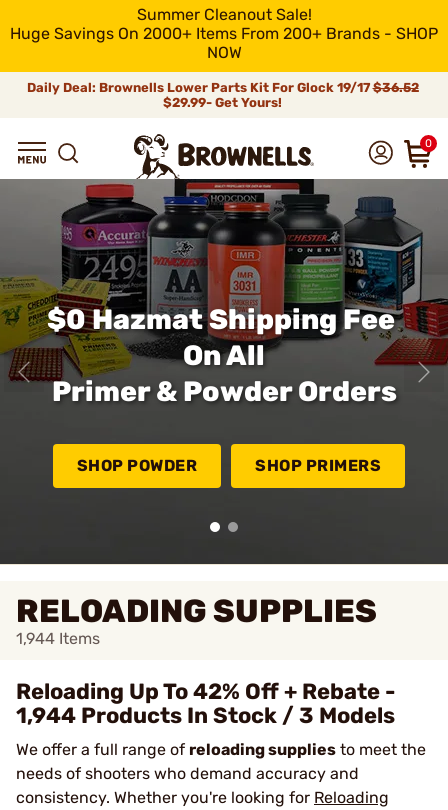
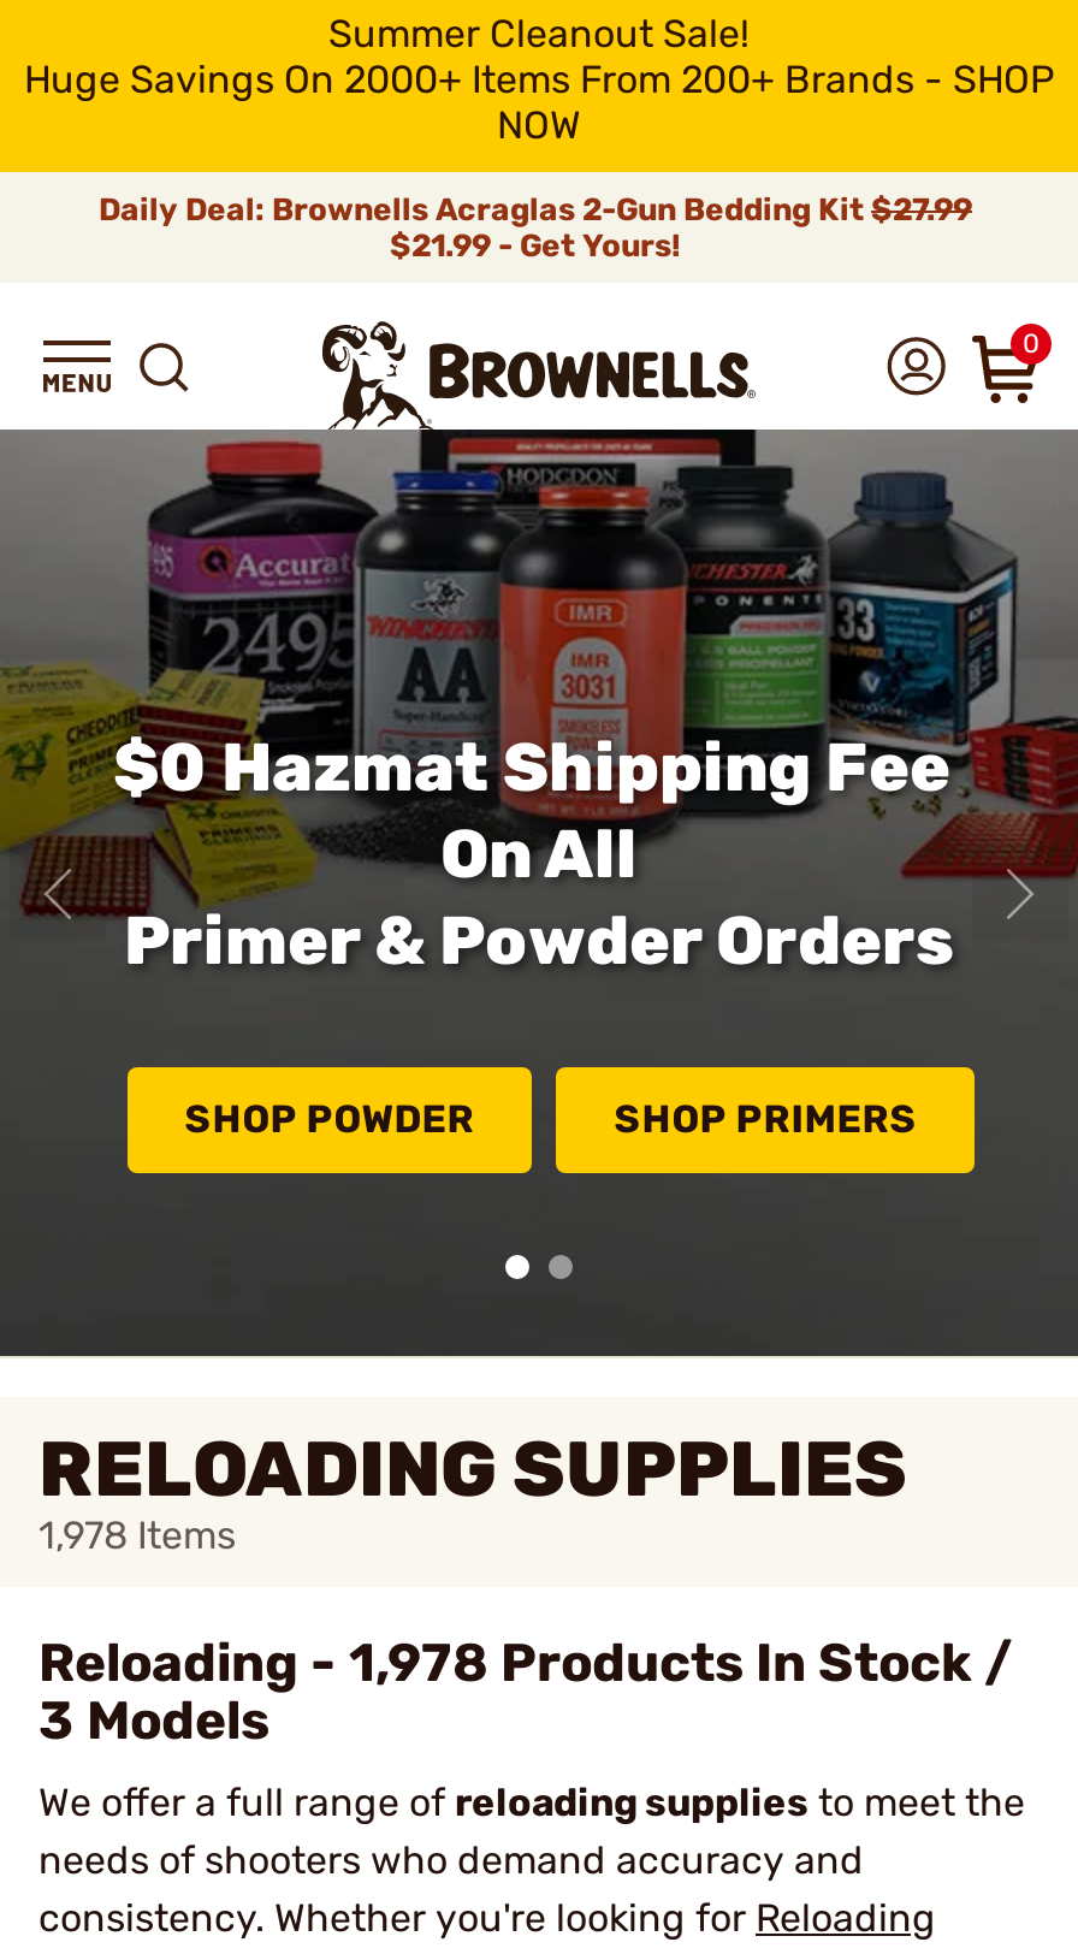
- Daily Deal: Brownells Lower Parts Kit For Glock 19/17 $36.52
- $29.99- Get Yours!
+ Daily Deal: Brownells Acraglas 2-Gun Bedding Kit $27.99
+ $21.99 - Get Yours!

- 1,944 Items
+ 1,978 Items

- Reloading Up To 42% Off + Rebate -
- 1,944 Products In Stock / 3 Models
+ Reloading - 1,978 Products In Stock /
+ 3 Models
